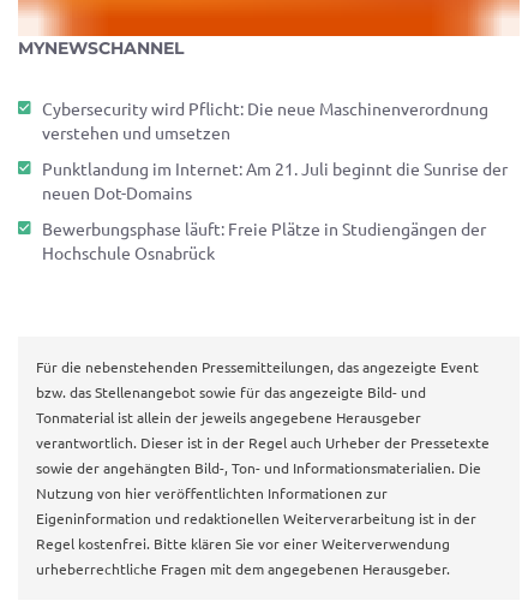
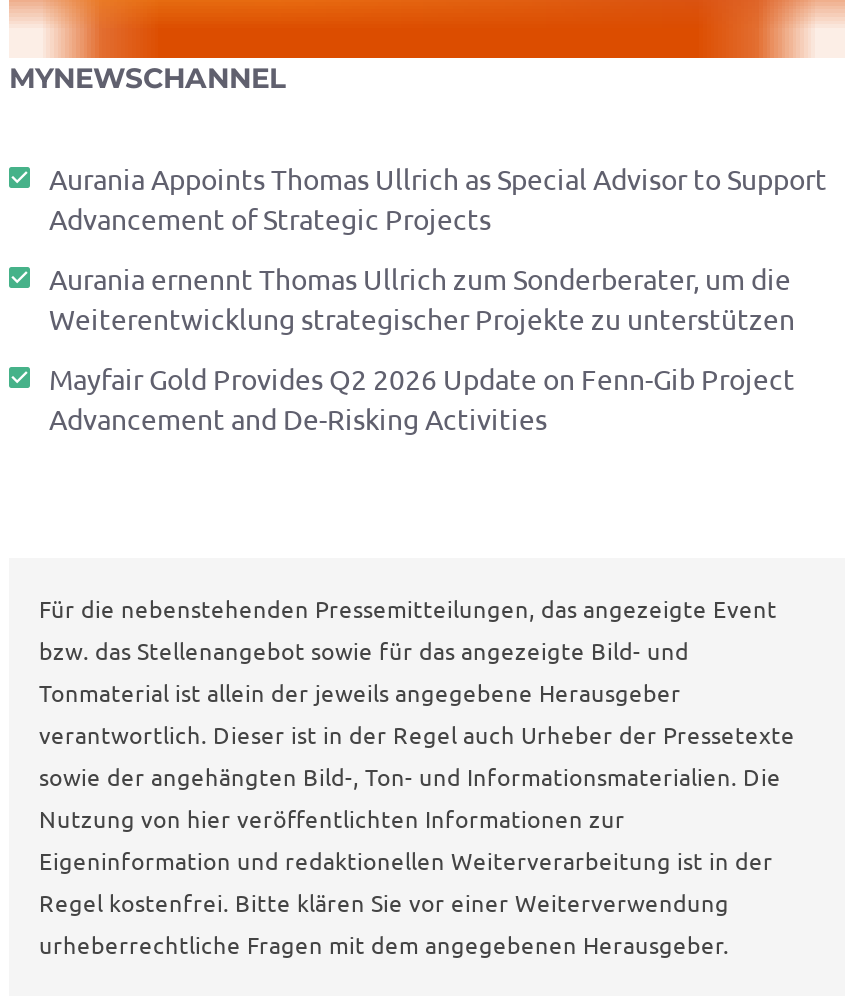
- Cybersecurity wird Pflicht: Die neue Maschinenverordnung
- verstehen und umsetzen
+ Aurania Appoints Thomas Ullrich as Special Advisor to Support
+ Advancement of Strategic Projects

- Punktlandung im Internet: Am 21. Juli beginnt die Sunrise der
- neuen Dot-Domains
+ Aurania ernennt Thomas Ullrich zum Sonderberater, um die
+ Weiterentwicklung strategischer Projekte zu unterstützen

- Bewerbungsphase läuft: Freie Plätze in Studiengängen der
- Hochschule Osnabrück
+ Mayfair Gold Provides Q2 2026 Update on Fenn-Gib Project
+ Advancement and De-Risking Activities
